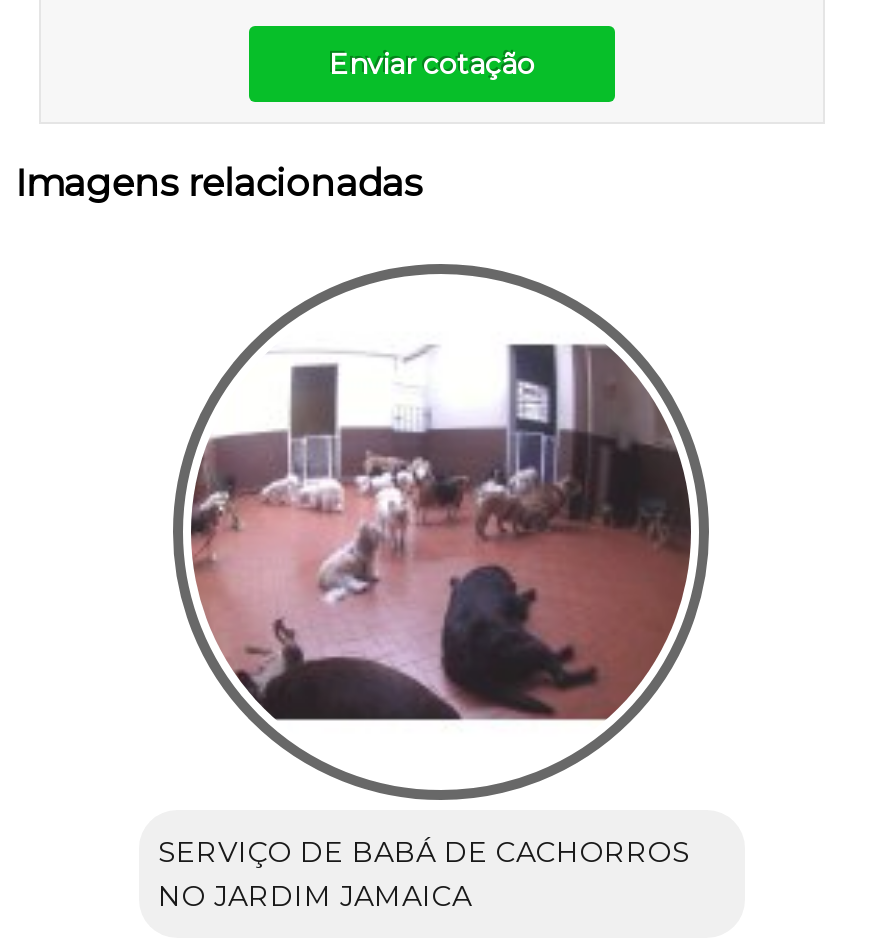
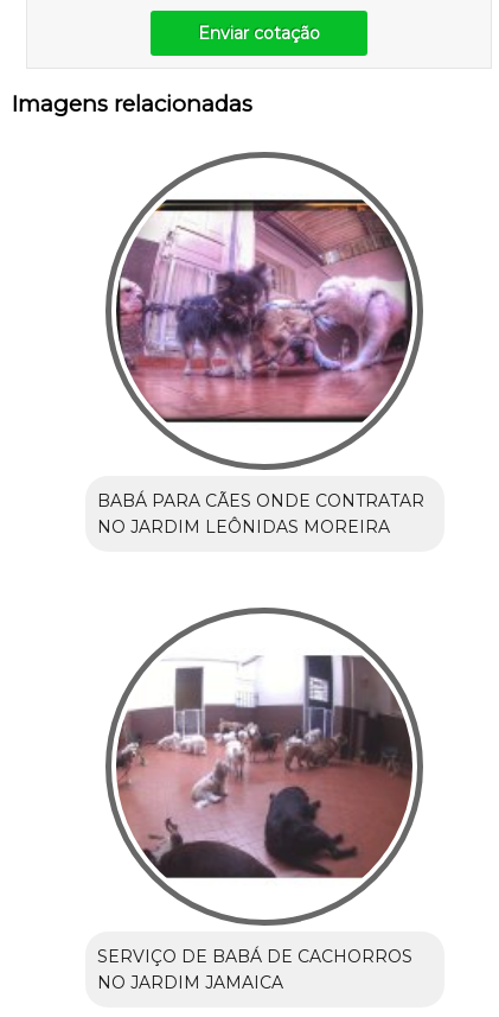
+ BABÁ PARA CÃES ONDE CONTRATAR
+ NO JARDIM LEÔNIDAS MOREIRA

+ [image]
